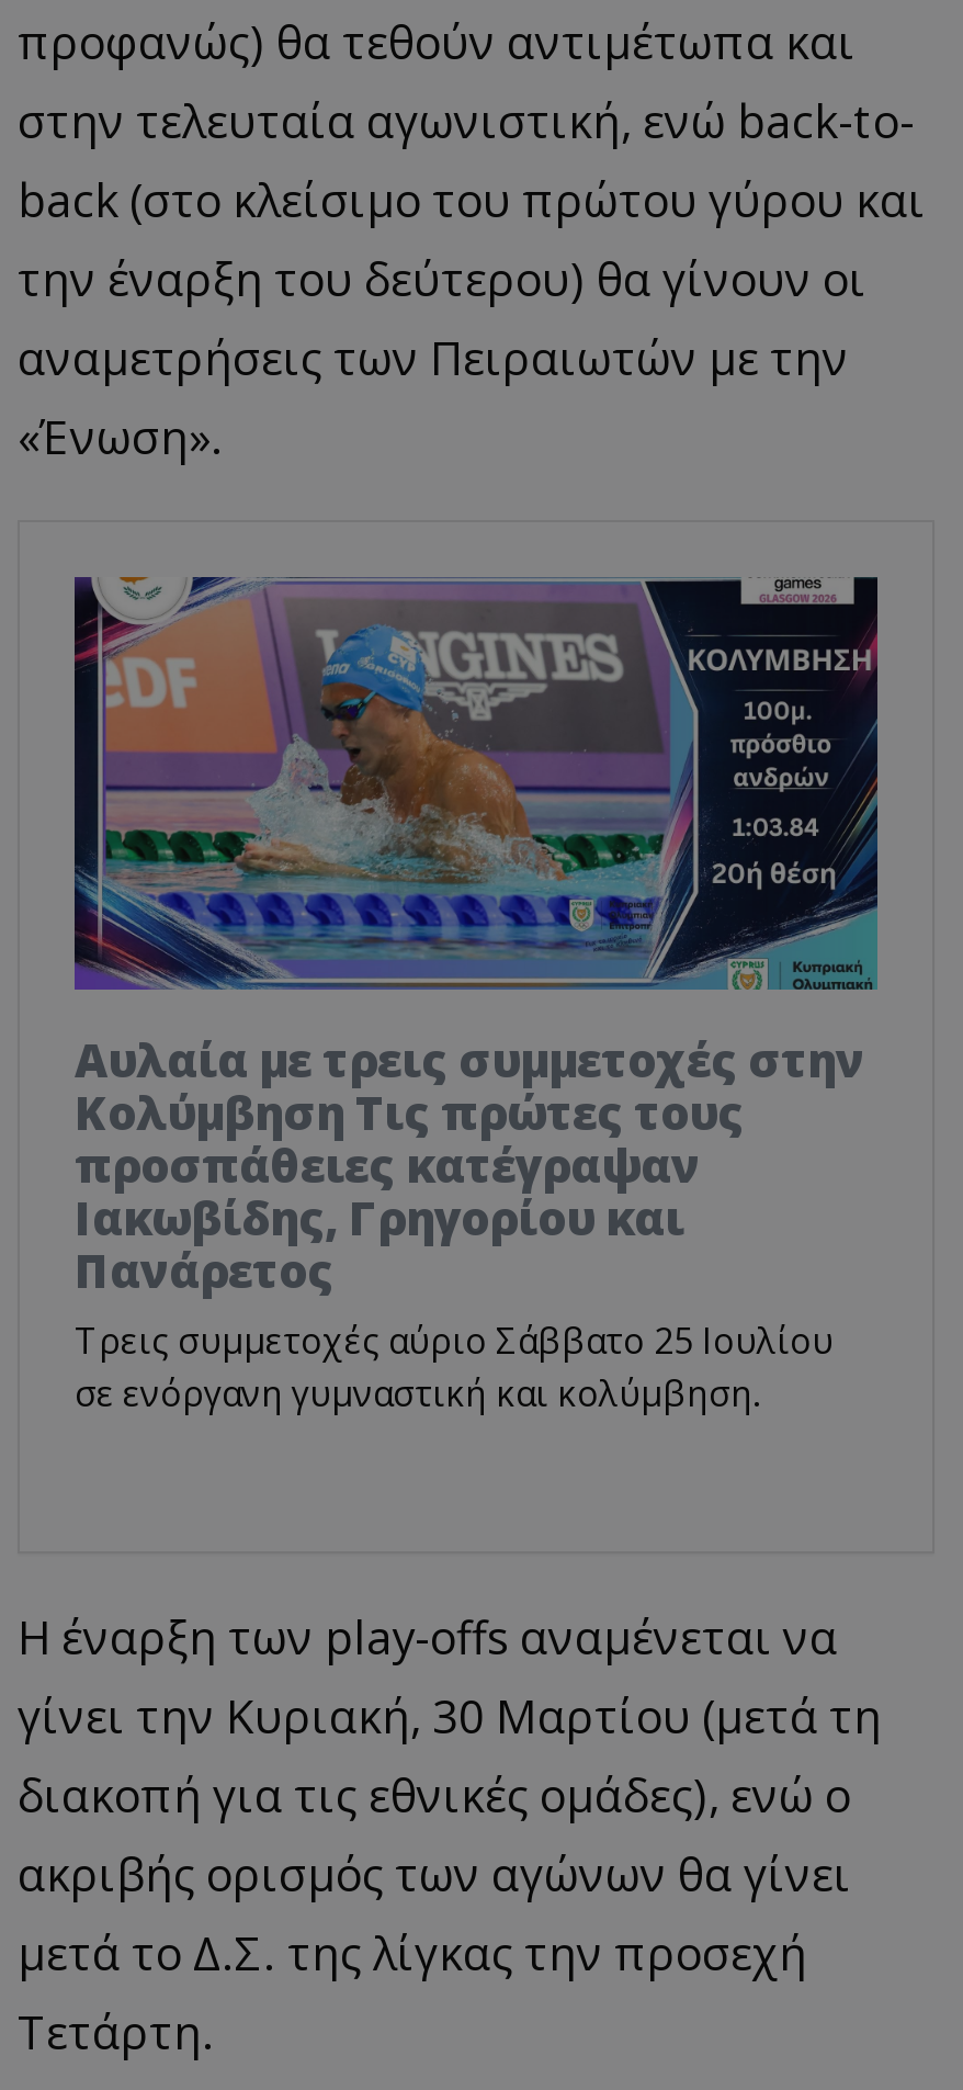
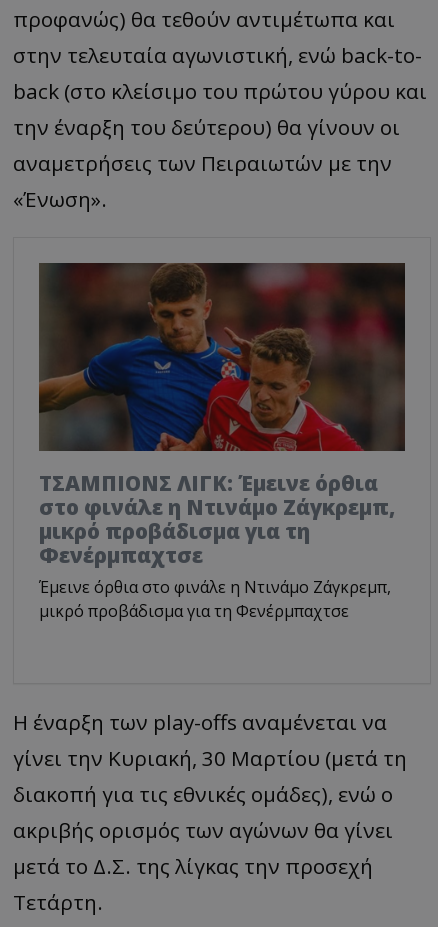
- [image]
- Αυλαία με τρεις συμμετοχές στην
- Κολύμβηση Τις πρώτες τους
- προσπάθειες κατέγραψαν
- Ιακωβίδης, Γρηγορίου και
- Πανάρετος
- Τρεις συμμετοχές αύριο Σάββατο 25 Ιουλίου
- σε ενόργανη γυμναστική και κολύμβηση.
+ [image]
+ TΣΑΜΠΙΟΝΣ ΛΙΓΚ: Έμεινε όρθια
+ στο φινάλε η Ντινάμο Ζάγκρεμπ,
+ μικρό προβάδισμα για τη
+ Φενέρμπαχτσε
+ Έμεινε όρθια στο φινάλε η Ντινάμο Ζάγκρεμπ,
+ μικρό προβάδισμα για τη Φενέρμπαχτσε
